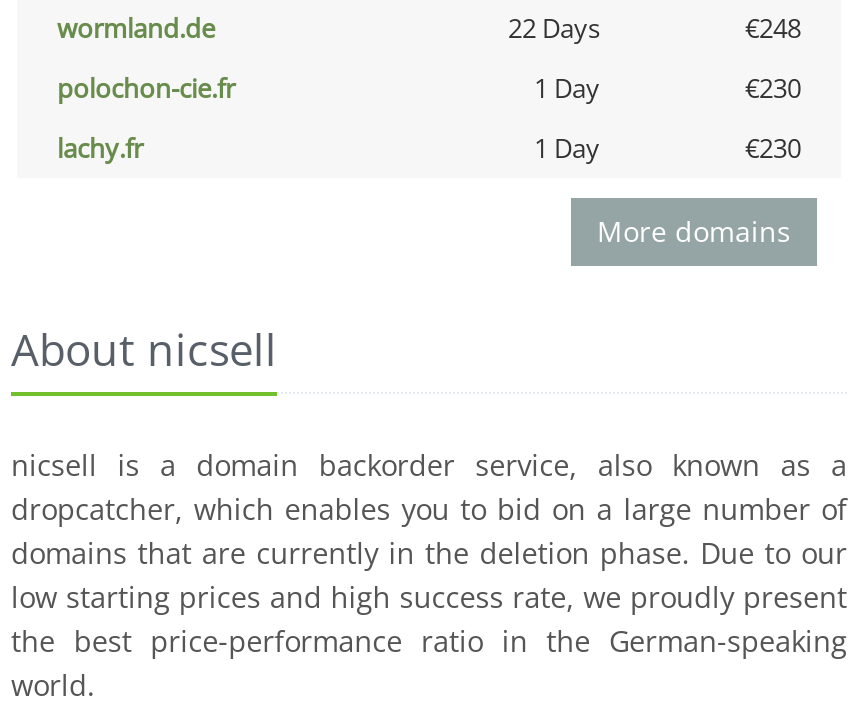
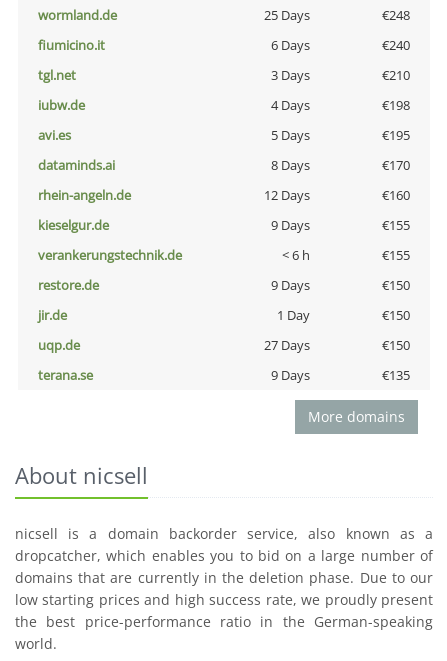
- 22 Days
+ 25 Days

- polochon-cie.fr
+ fiumicino.it
+ 6 Days
+ €240
+ tgl.net
+ 3 Days
+ €210
+ iubw.de
+ 4 Days
+ €198
+ avi.es
+ 5 Days
+ €195
+ dataminds.ai
+ 8 Days
+ €170
+ rhein-angeln.de
+ 12 Days
+ €160
+ kieselgur.de
+ 9 Days
+ €155
+ verankerungstechnik.de
+ < 6 h
+ €155
+ restore.de
+ 9 Days
+ €150
+ jir.de

- €230
- lachy.fr
- 1 Day
- €230
+ €150
+ uqp.de
+ 27 Days
+ €150
+ terana.se
+ 9 Days
+ €135
